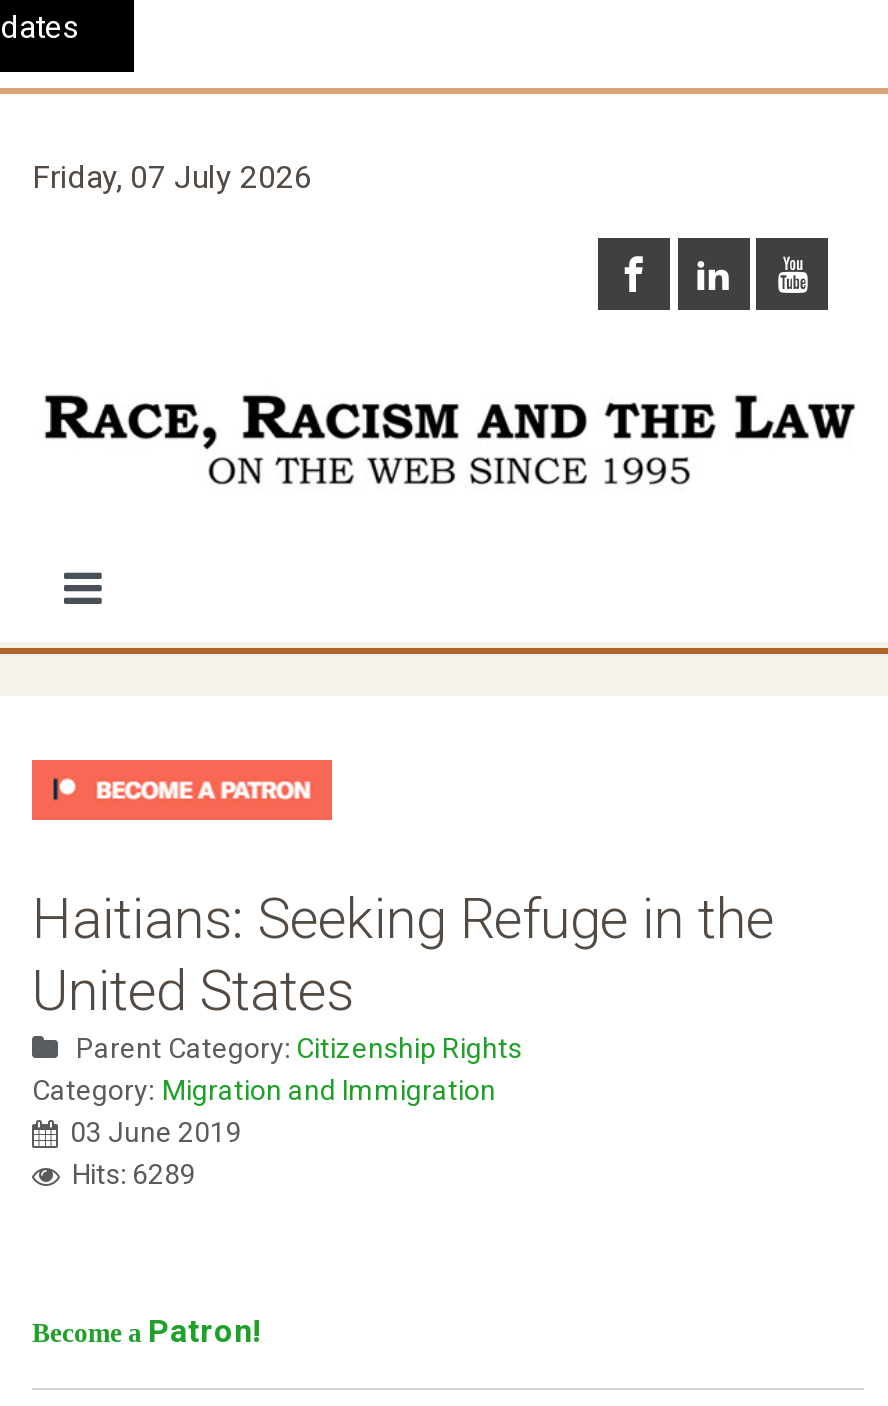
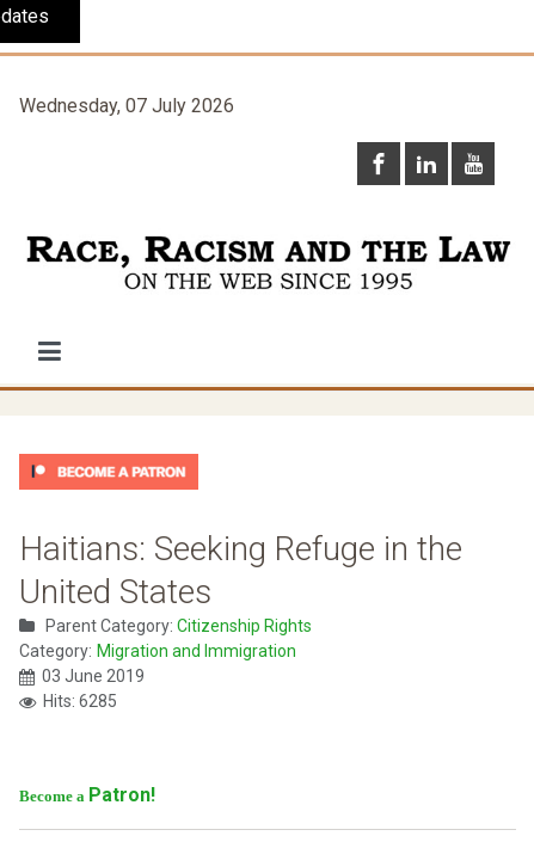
- Friday, 07 July 2026
+ Wednesday, 07 July 2026

- Hits: 6289
+ Hits: 6285
